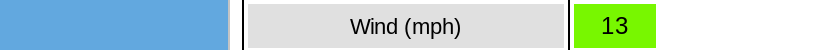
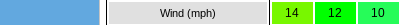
- 13
+ 14
+ 12
+ 10
